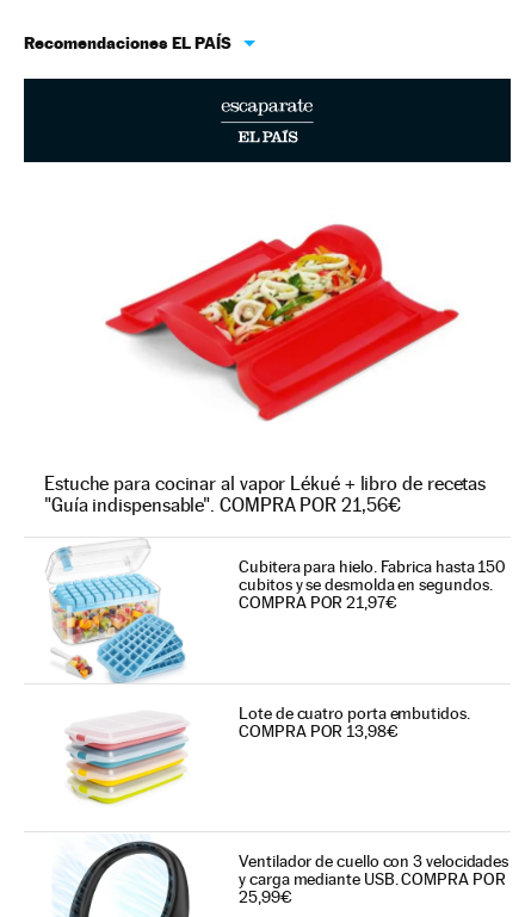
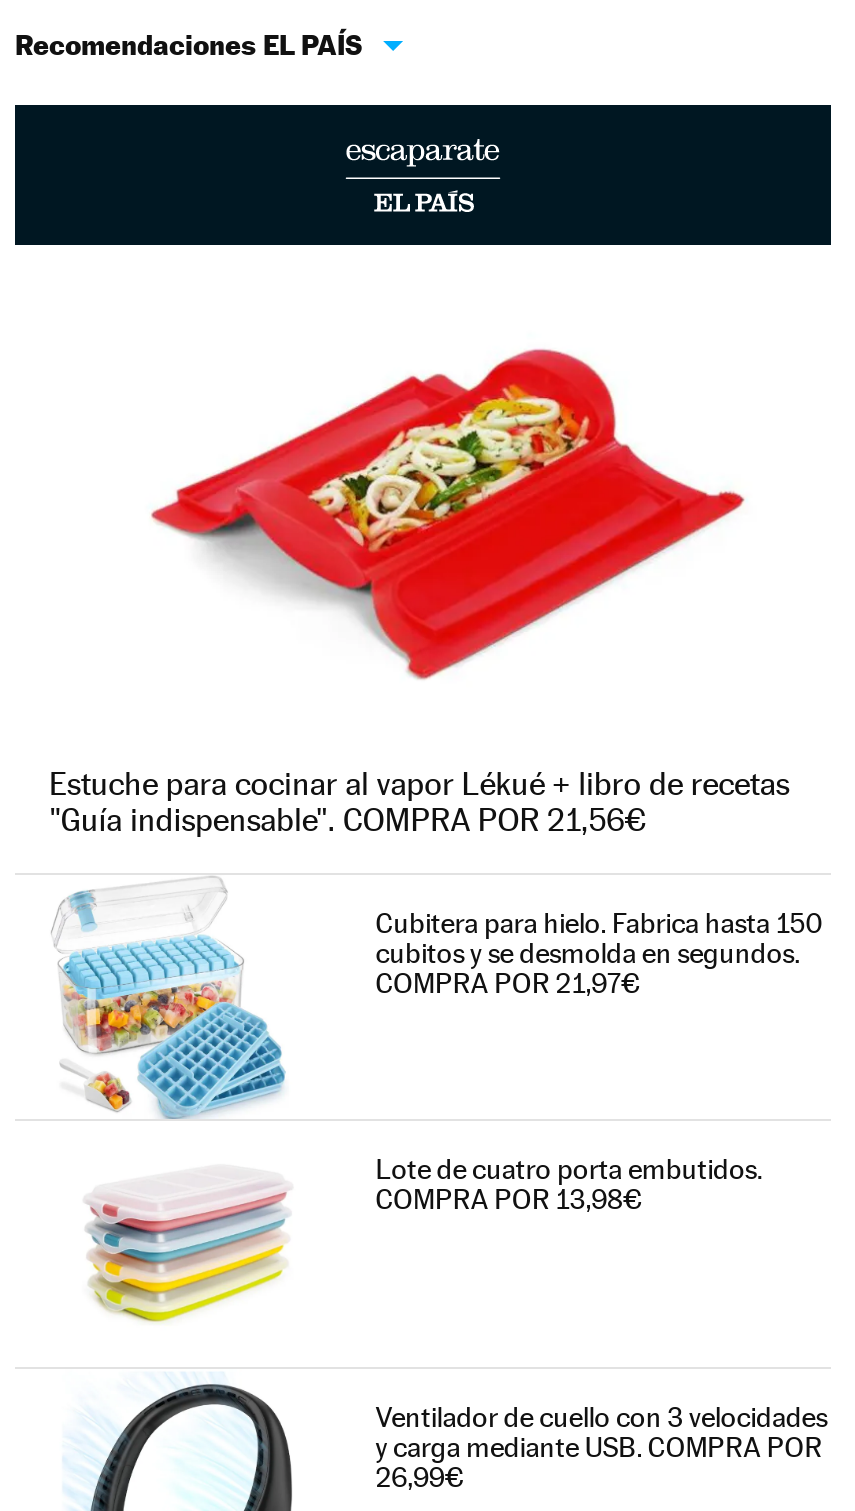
- 25,99€
+ 26,99€
